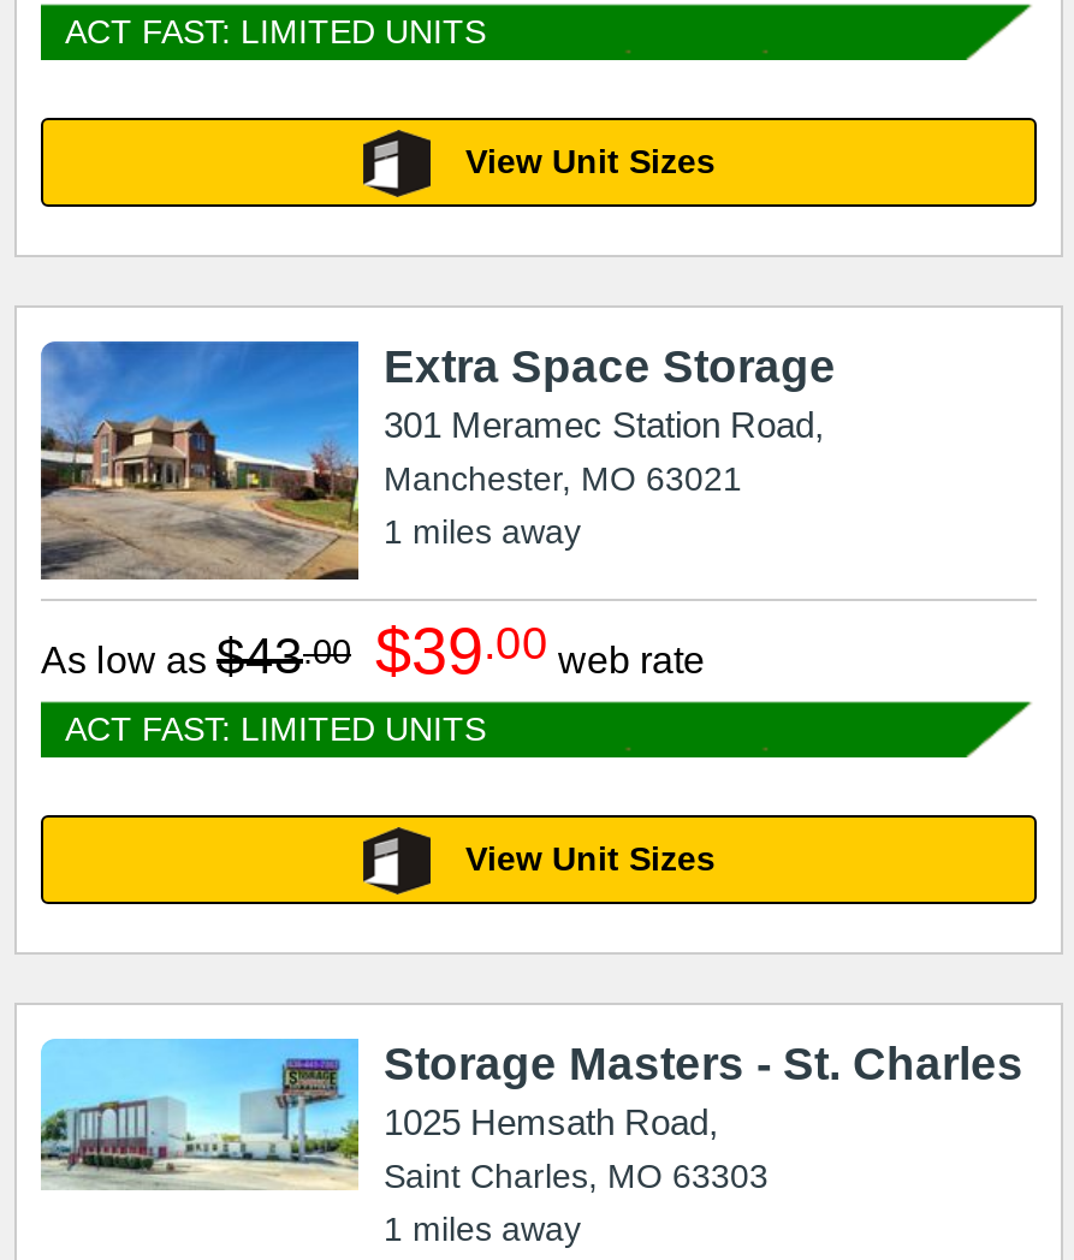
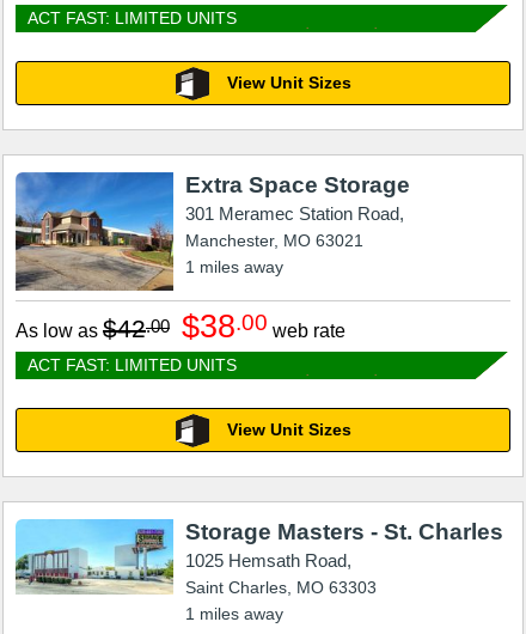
- As low as$43.00 $39.00web rate
+ As low as$42.00 $38.00web rate
